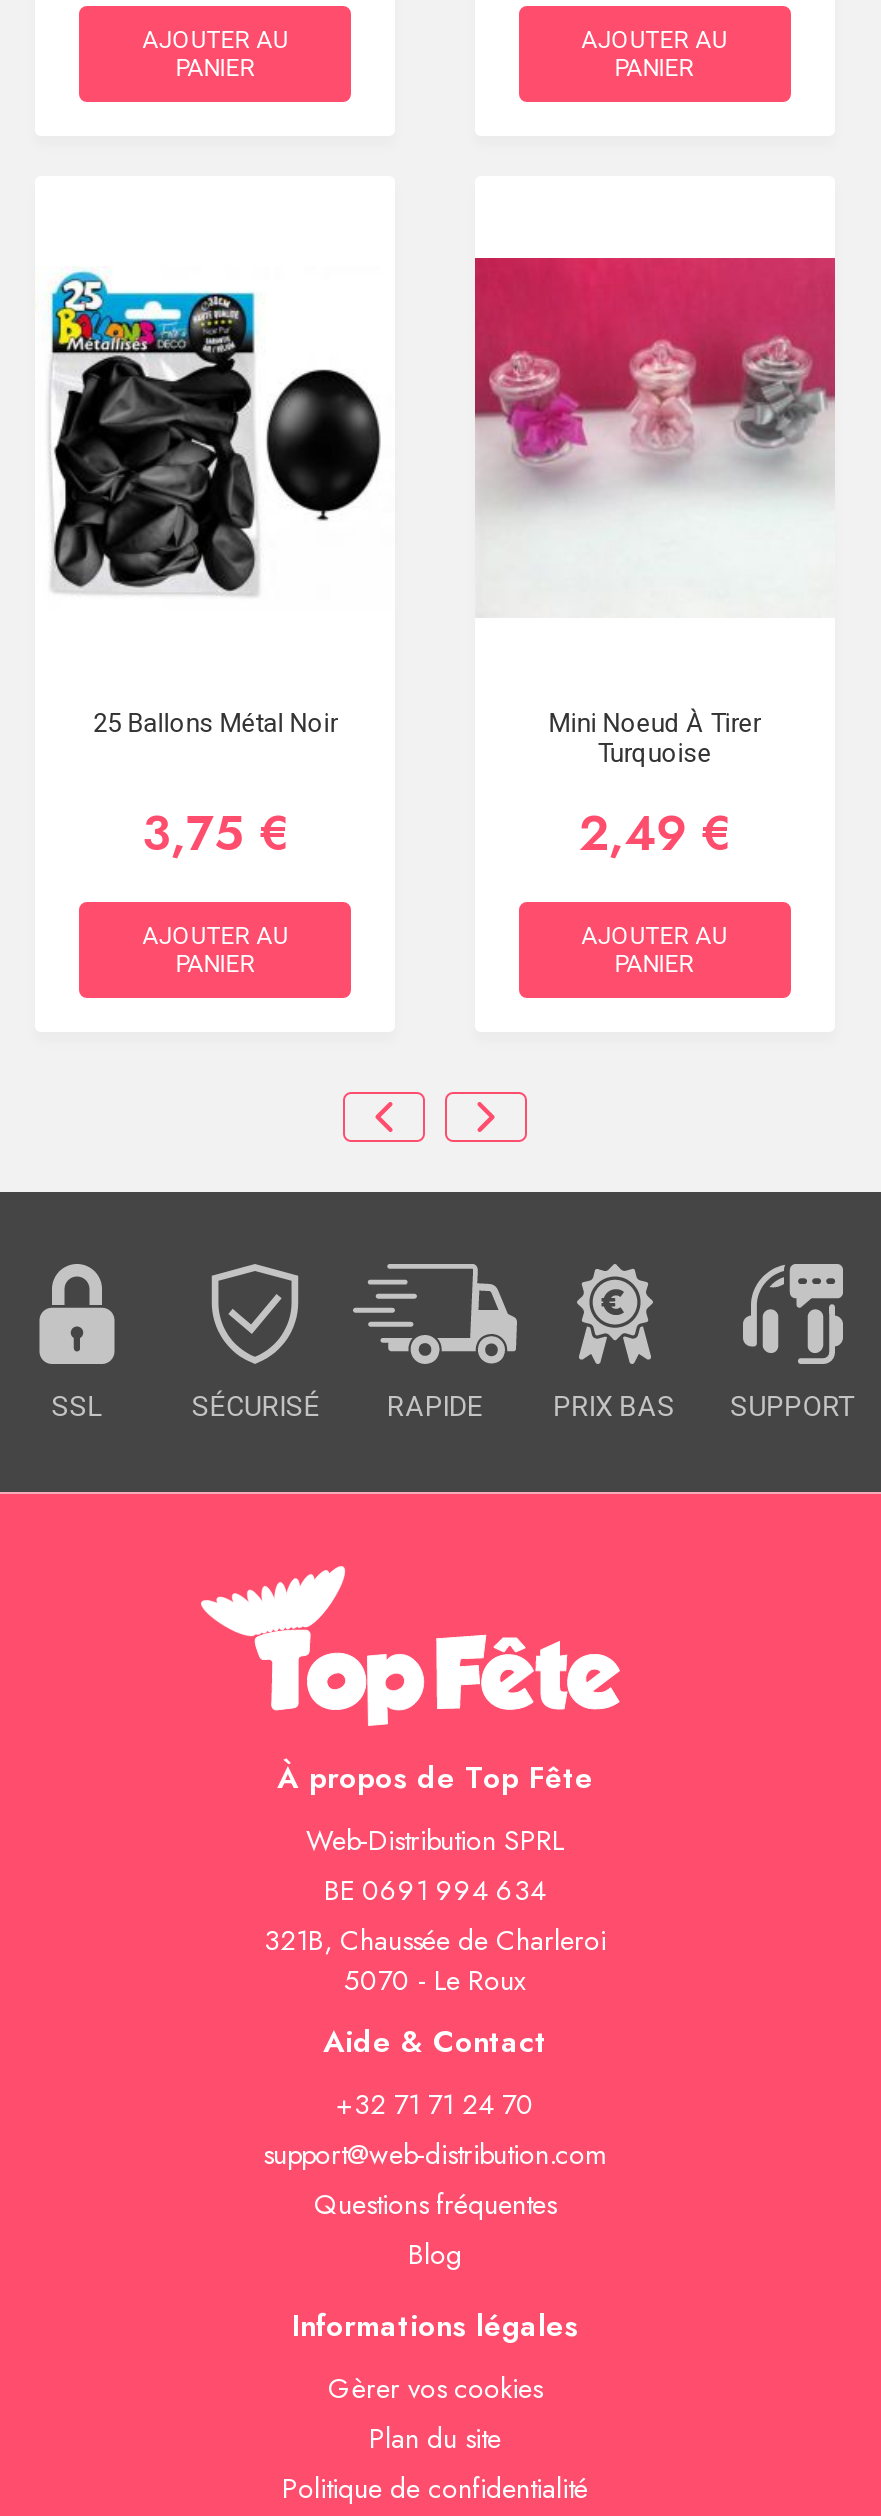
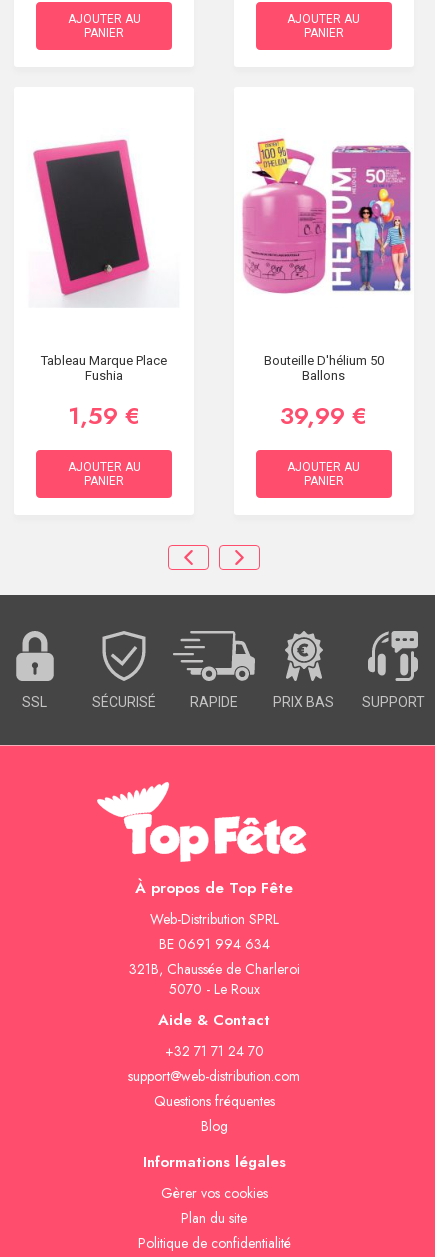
- [image]
+ [image]

- [image]
+ [image]

- 25 Ballons Métal Noir
- 3,75 €
+ Tableau Marque Place
+ Fushia
+ 1,59 €

- Mini Noeud À Tirer
- Turquoise
- 2,49 €
+ Bouteille D'hélium 50
+ Ballons
+ 39,99 €
